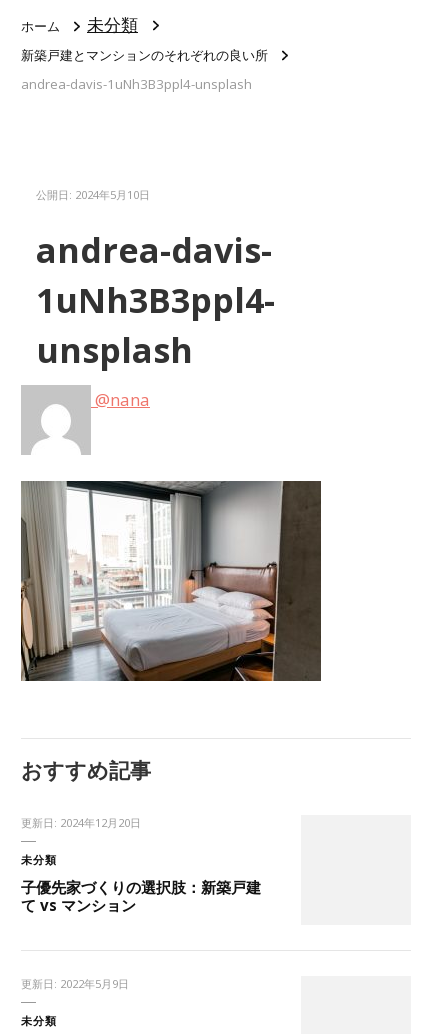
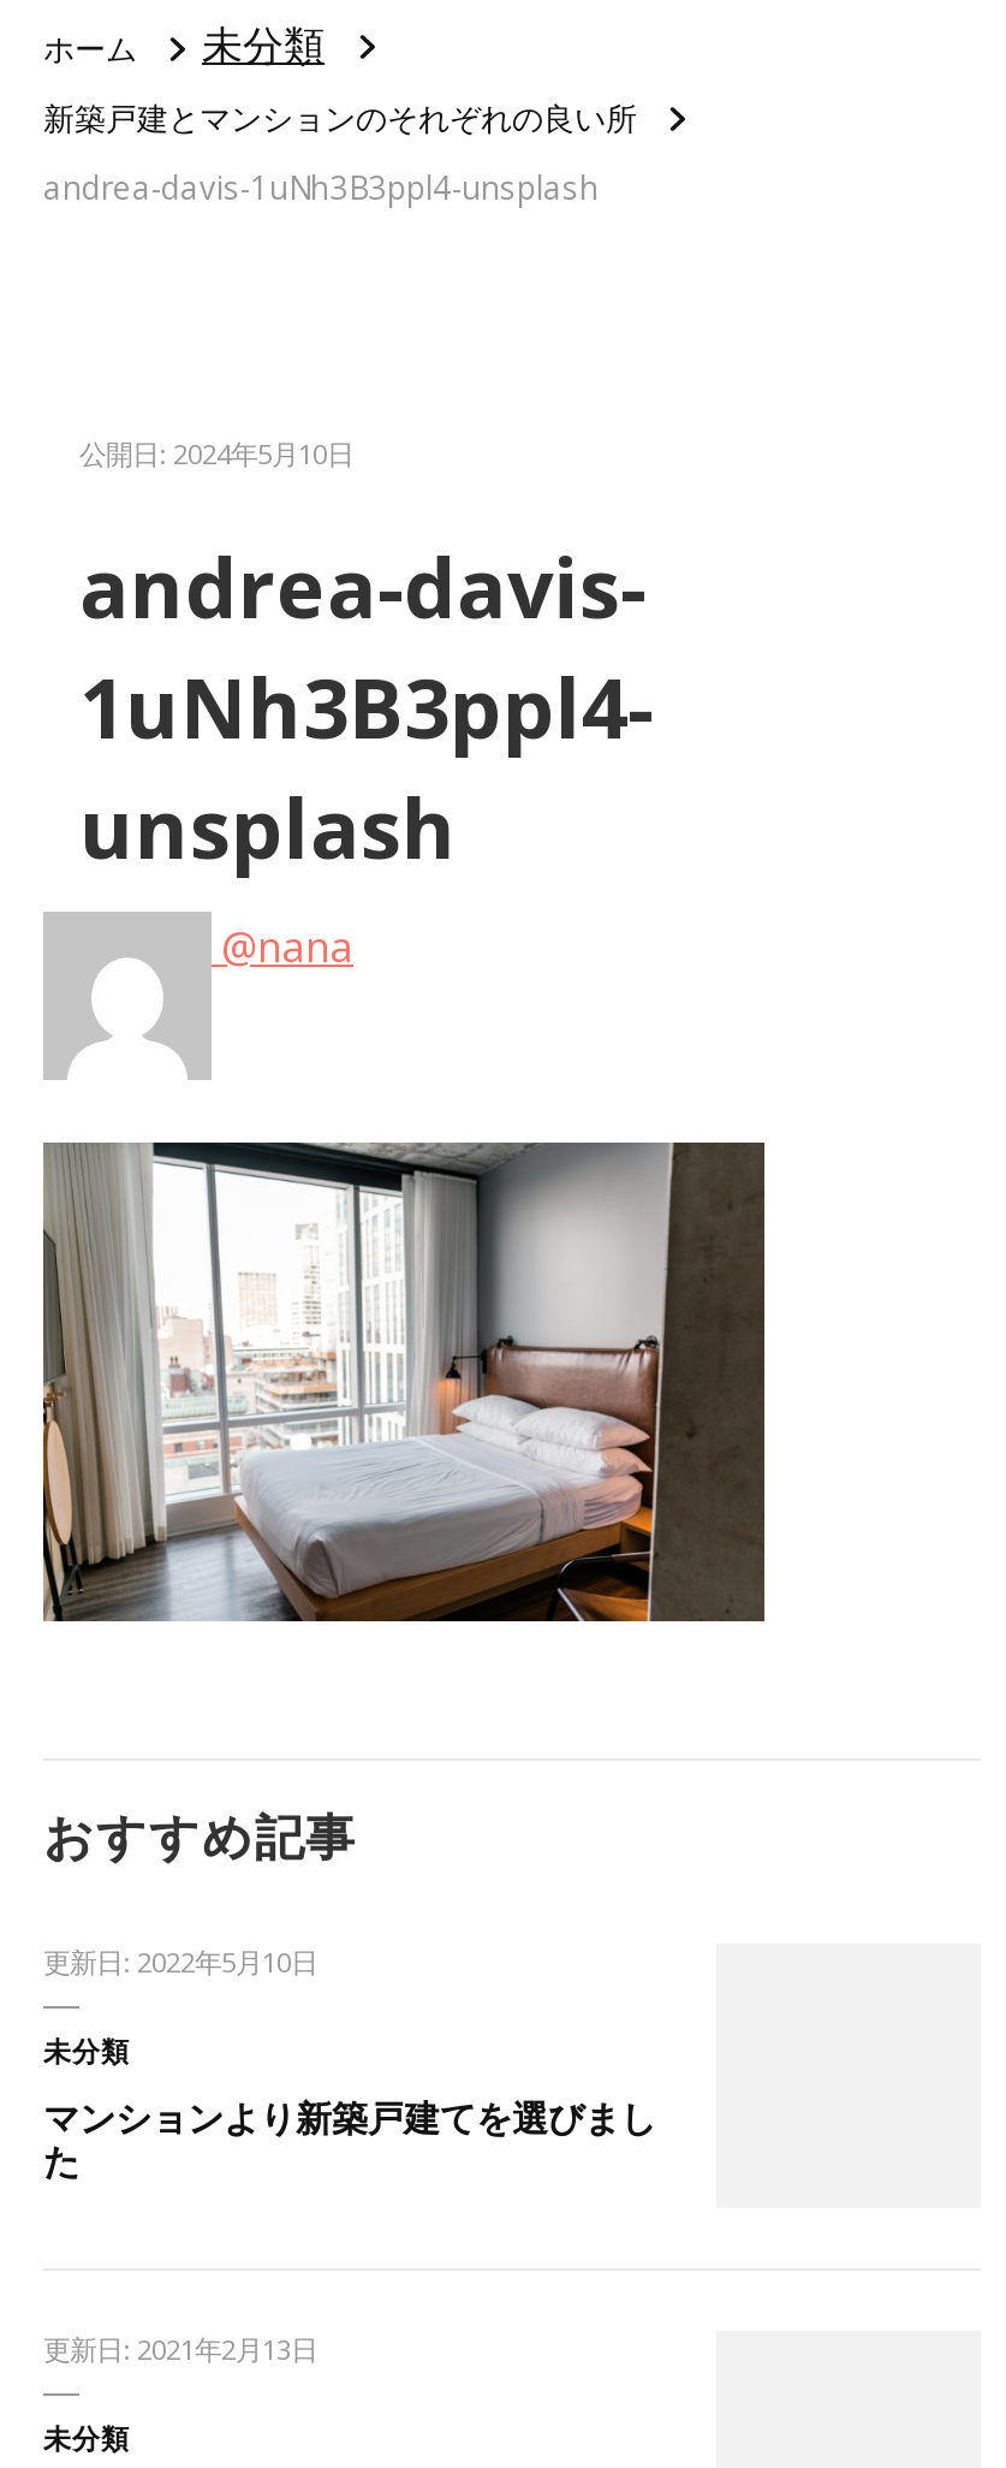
- 更新日: 2024年12月20日
+ 更新日: 2022年5月10日

- 子優先家づくりの選択肢：新築戸建
- て vs マンション
+ マンションより新築戸建てを選びまし
+ た

- 更新日: 2022年5月9日
+ 更新日: 2021年2月13日
